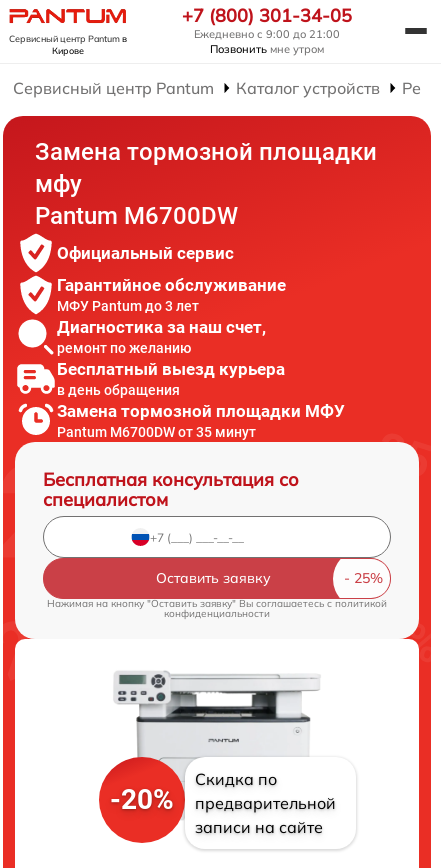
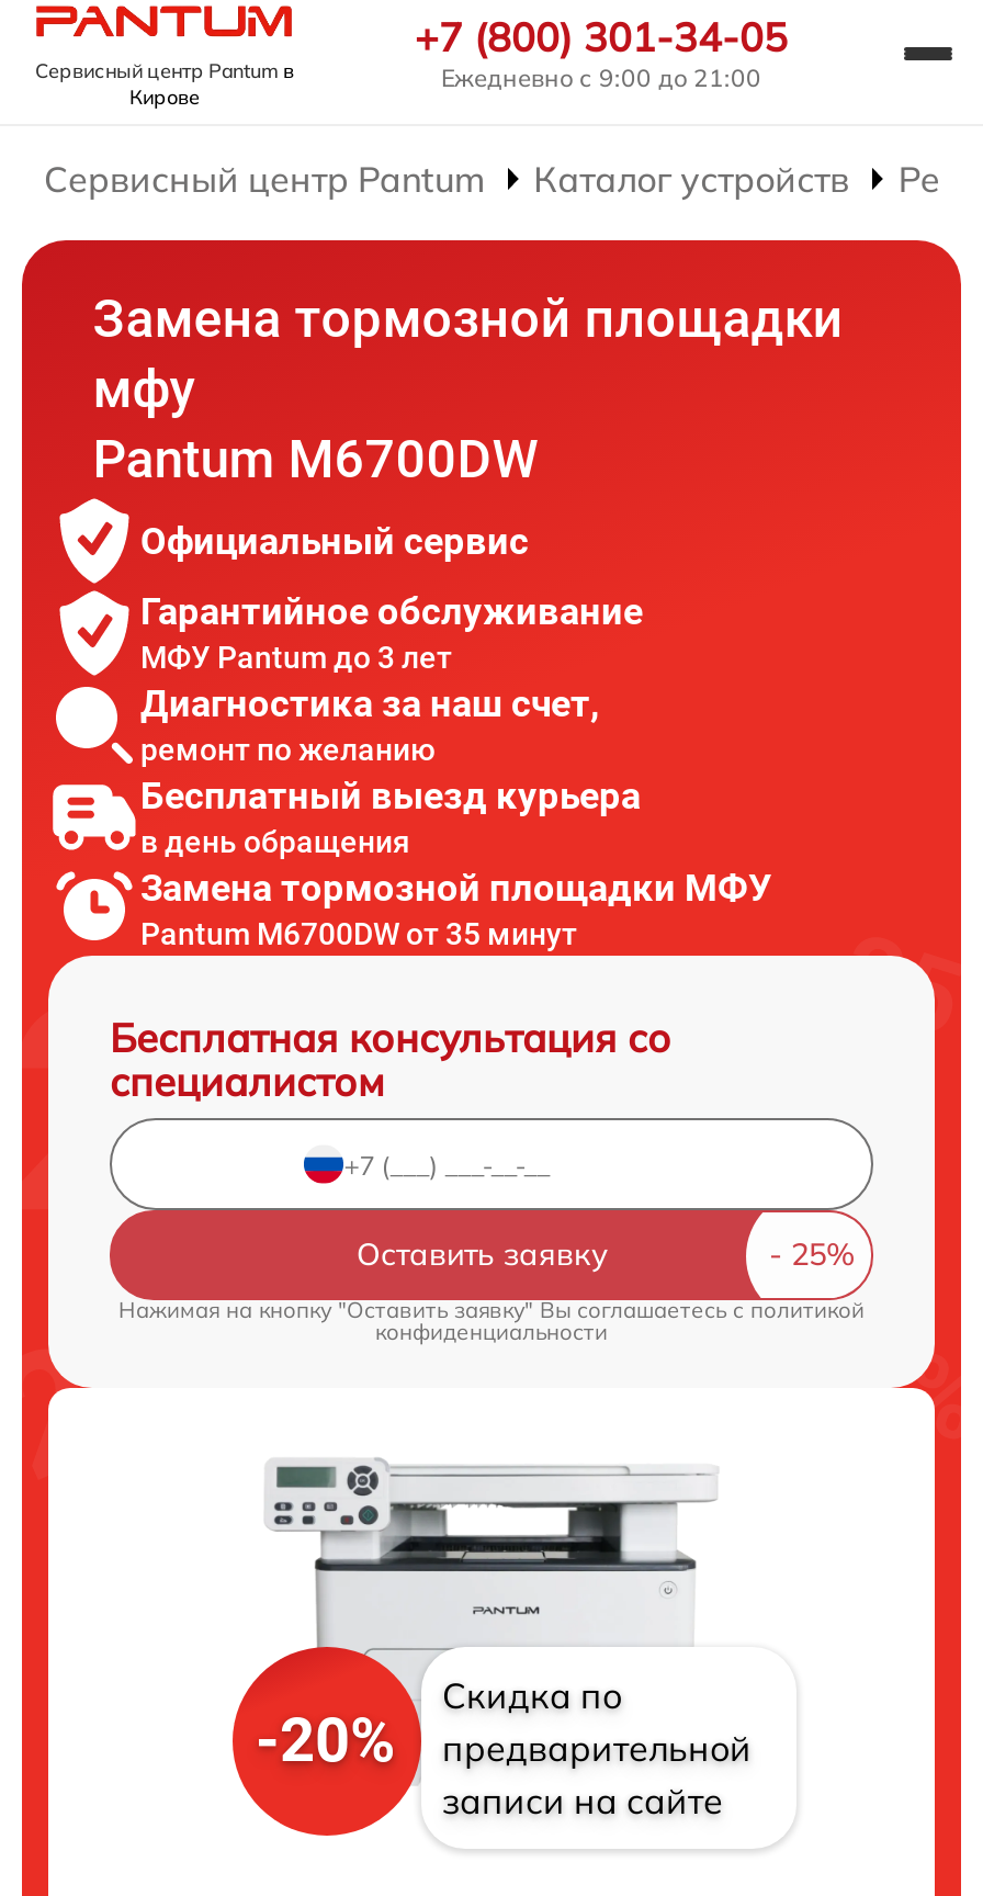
- Позвонить мне утром
